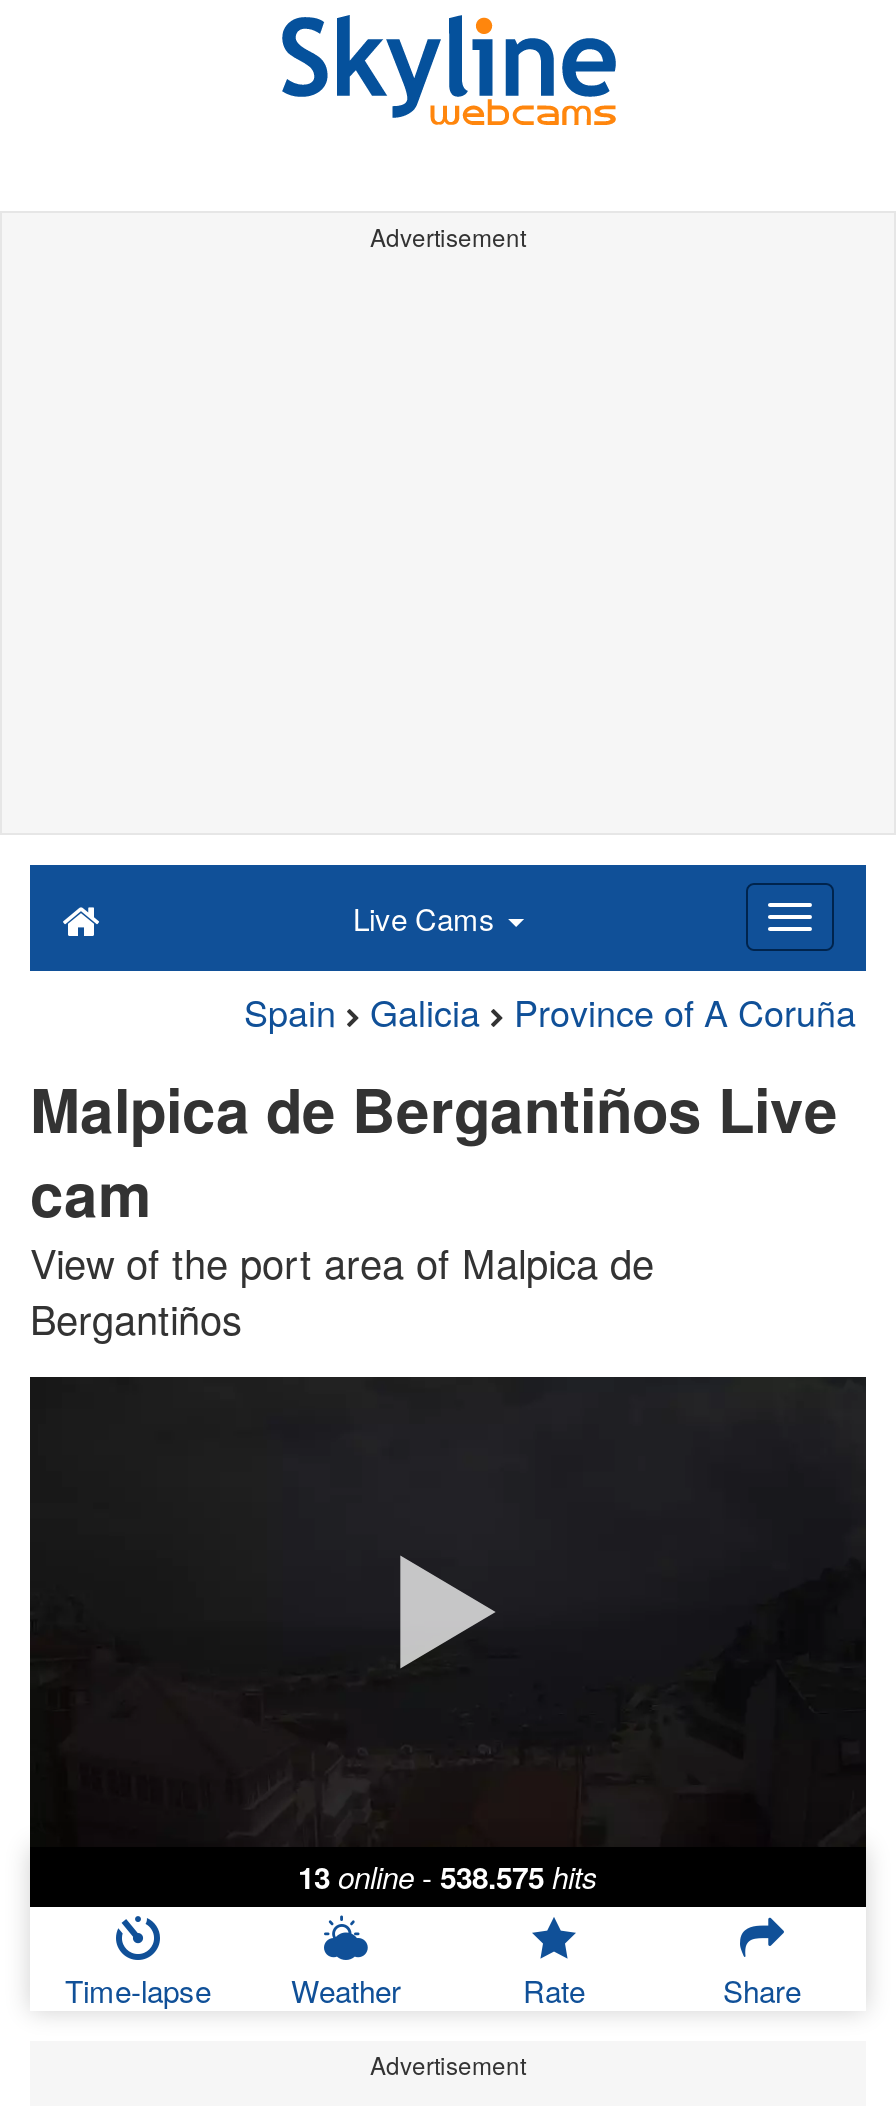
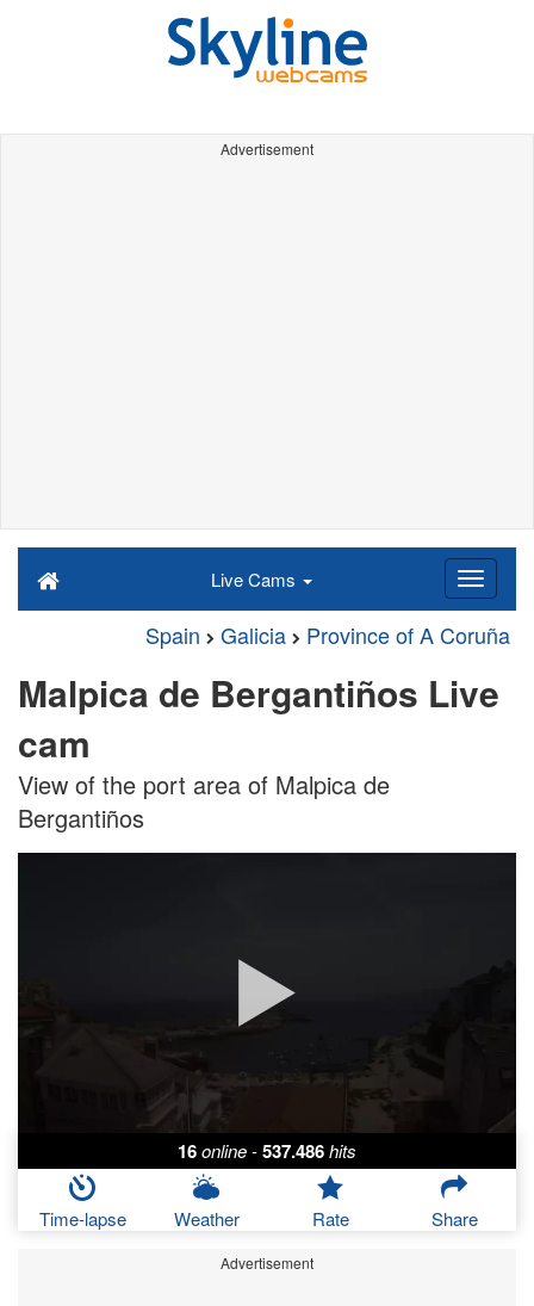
- 13 online - 538.575 hits
+ 16 online - 537.486 hits
